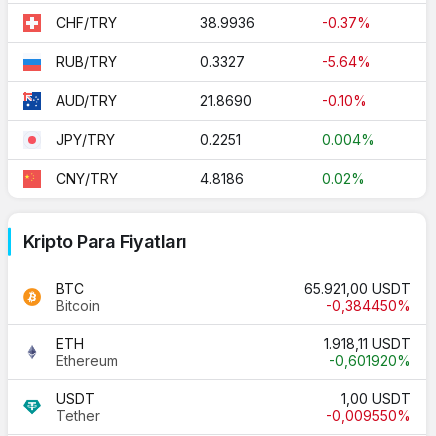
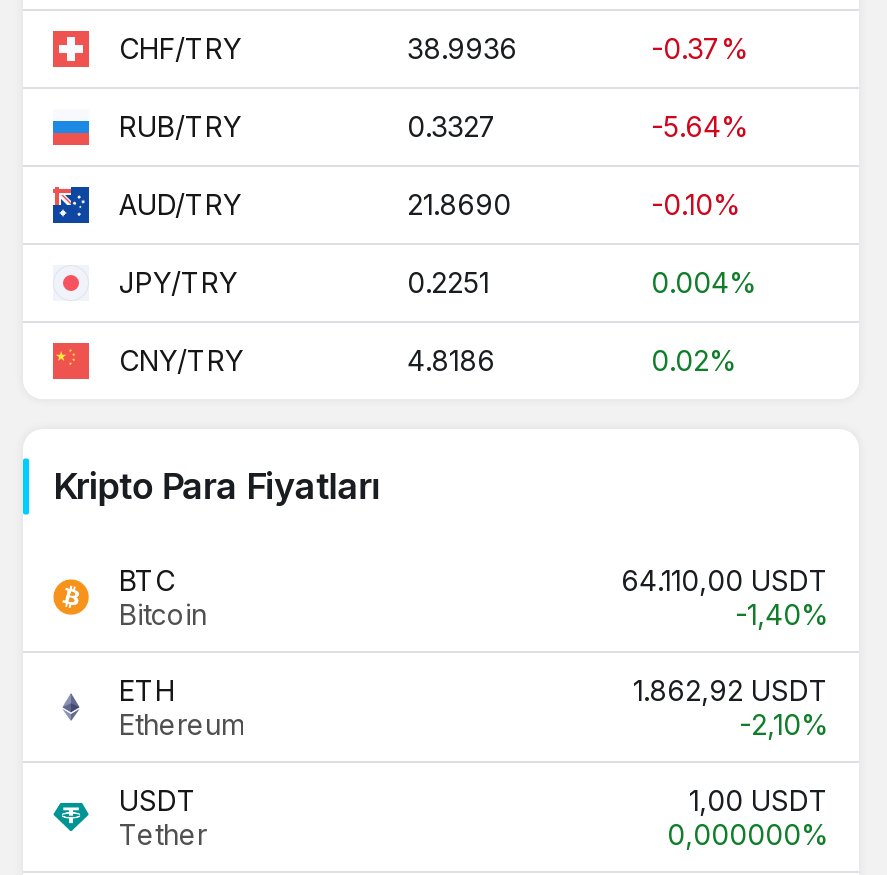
- 65.921,00 USDT
+ 64.110,00 USDT

- -0,384450%
+ -1,40%

- 1.918,11 USDT
+ 1.862,92 USDT

- -0,601920%
+ -2,10%

- -0,009550%
+ 0,000000%
